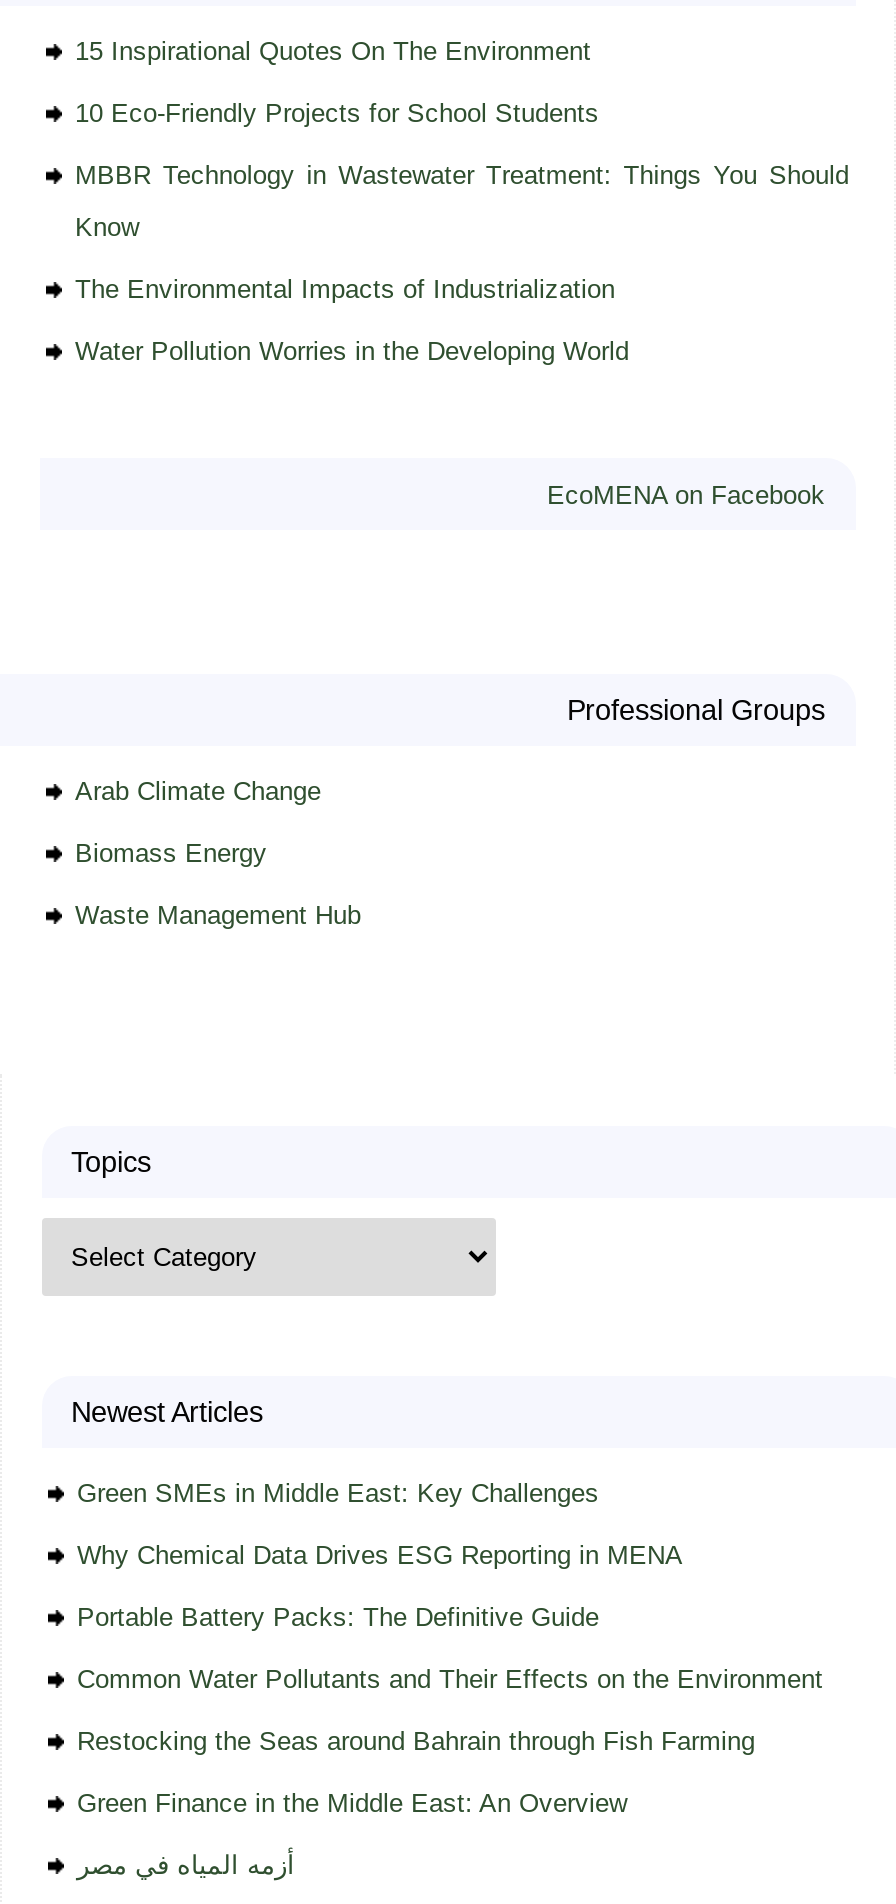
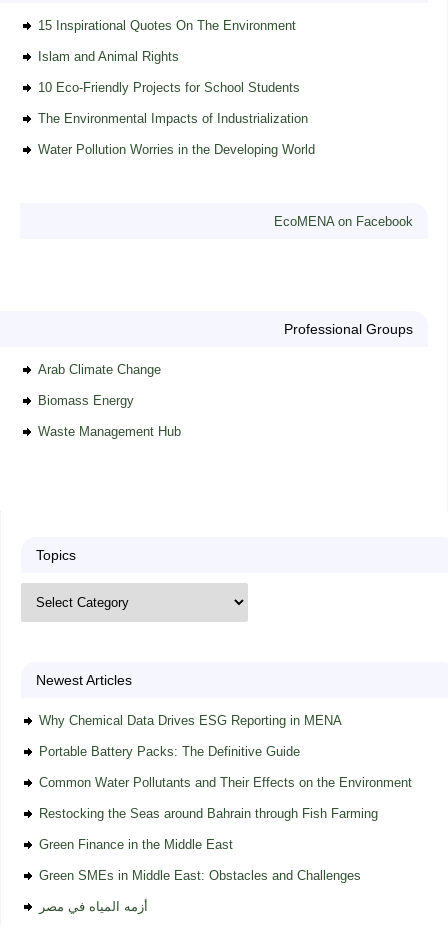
+ Islam and Animal Rights

moved down: 10 Eco-Friendly Projects for School Students

- MBBR Technology in Wastewater Treatment: Things You Should
- Know

- Green SMEs in Middle East: Key Challenges

moved up: Why Chemical Data Drives ESG Reporting in MENA | Portable Battery Packs: The Definitive Guide | Common Water Pollutants and Their Effects on the Environment | Restocking the Seas around Bahrain through Fish Farming

- Green Finance in the Middle East: An Overview
+ Green Finance in the Middle East
+ Green SMEs in Middle East: Obstacles and Challenges
